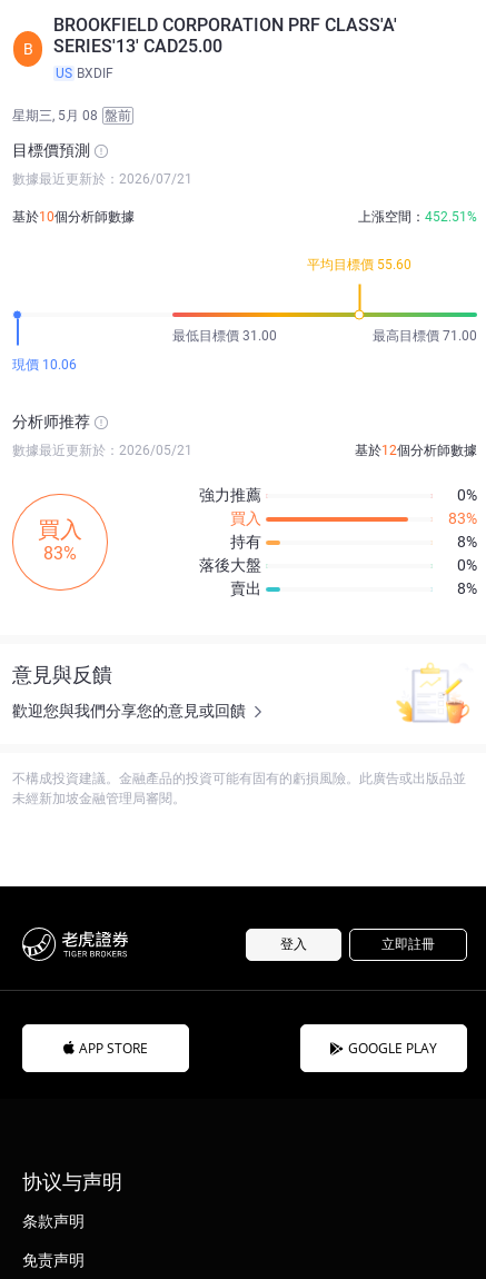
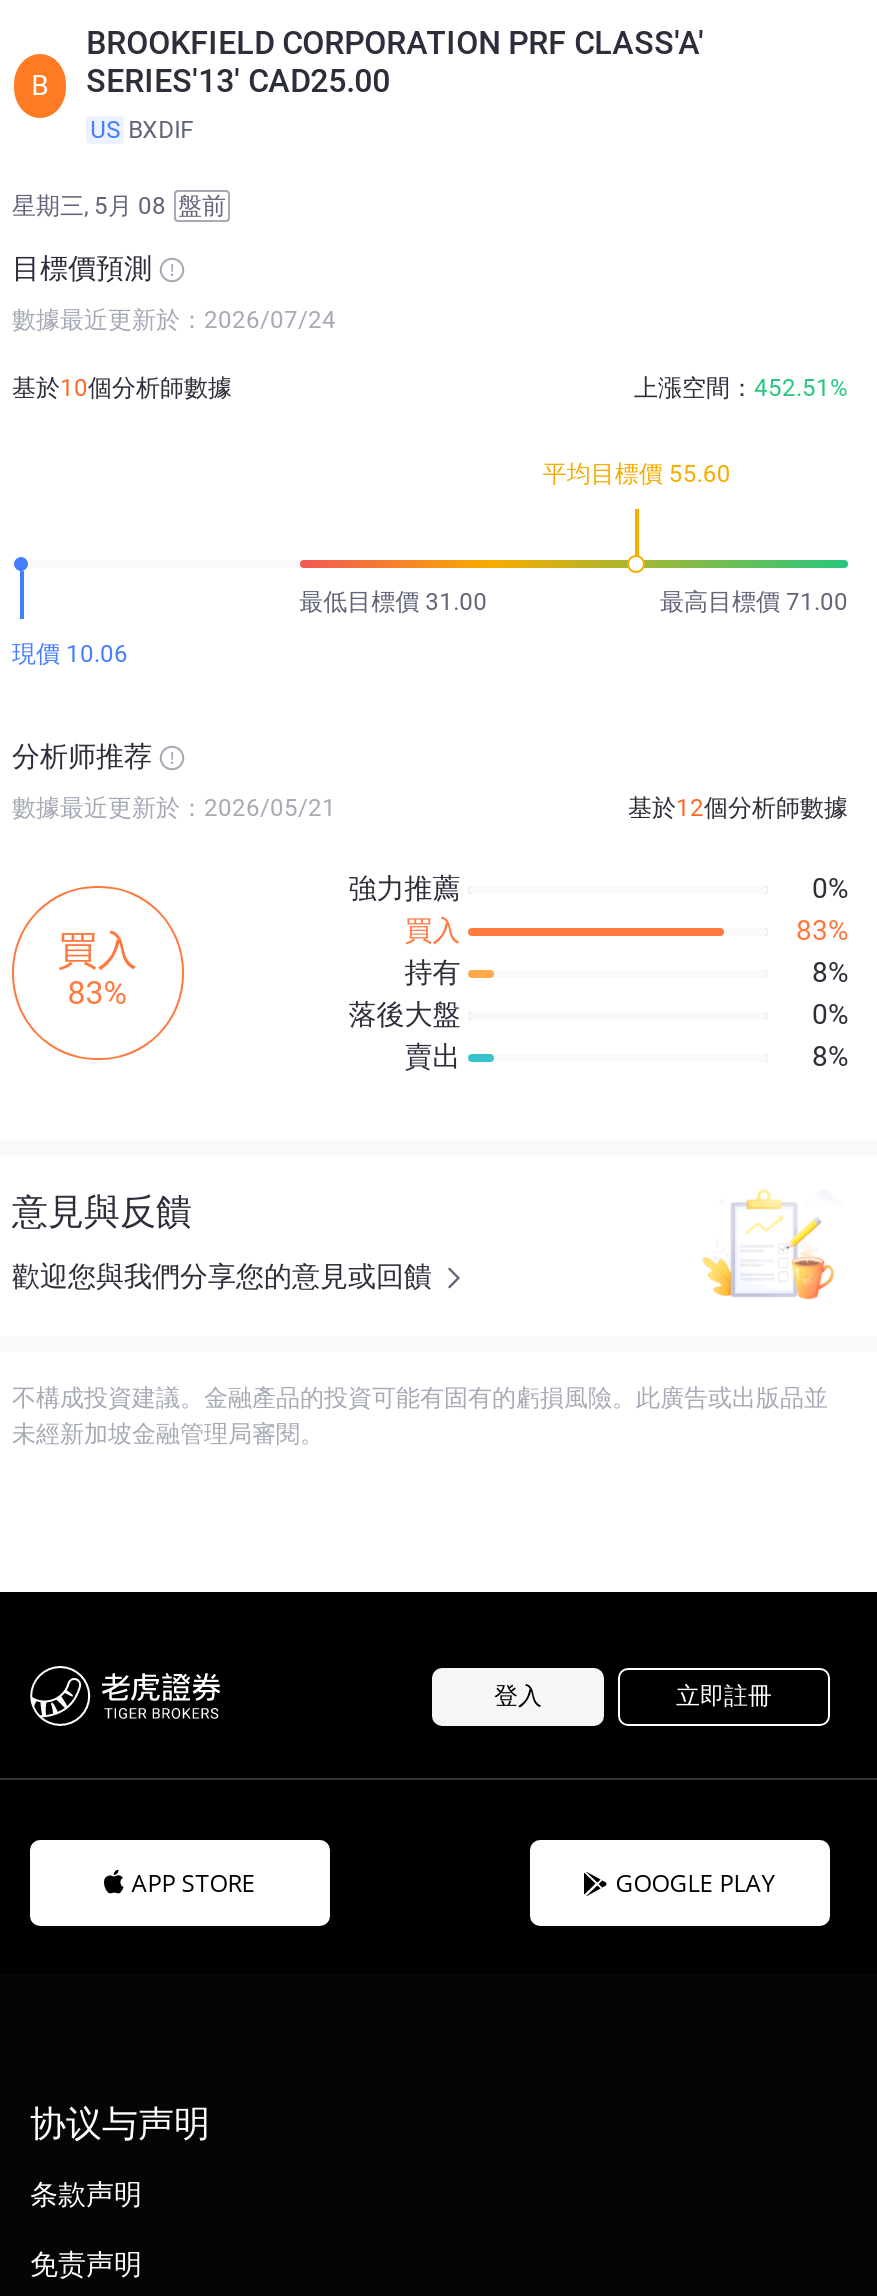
- 數據最近更新於：2026/07/21
+ 數據最近更新於：2026/07/24
